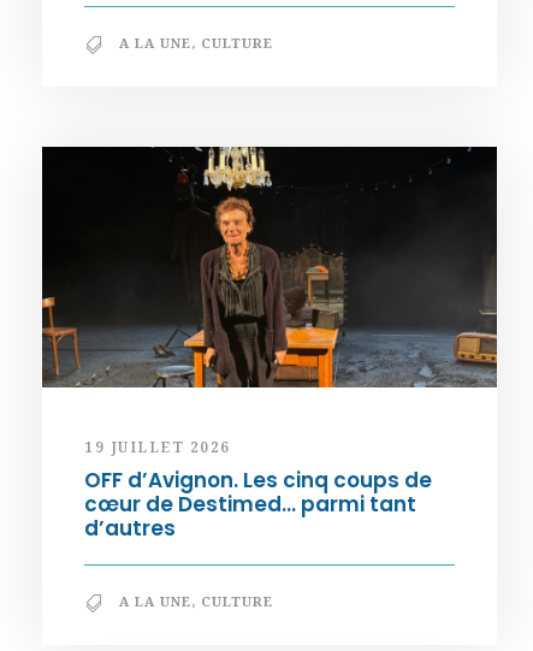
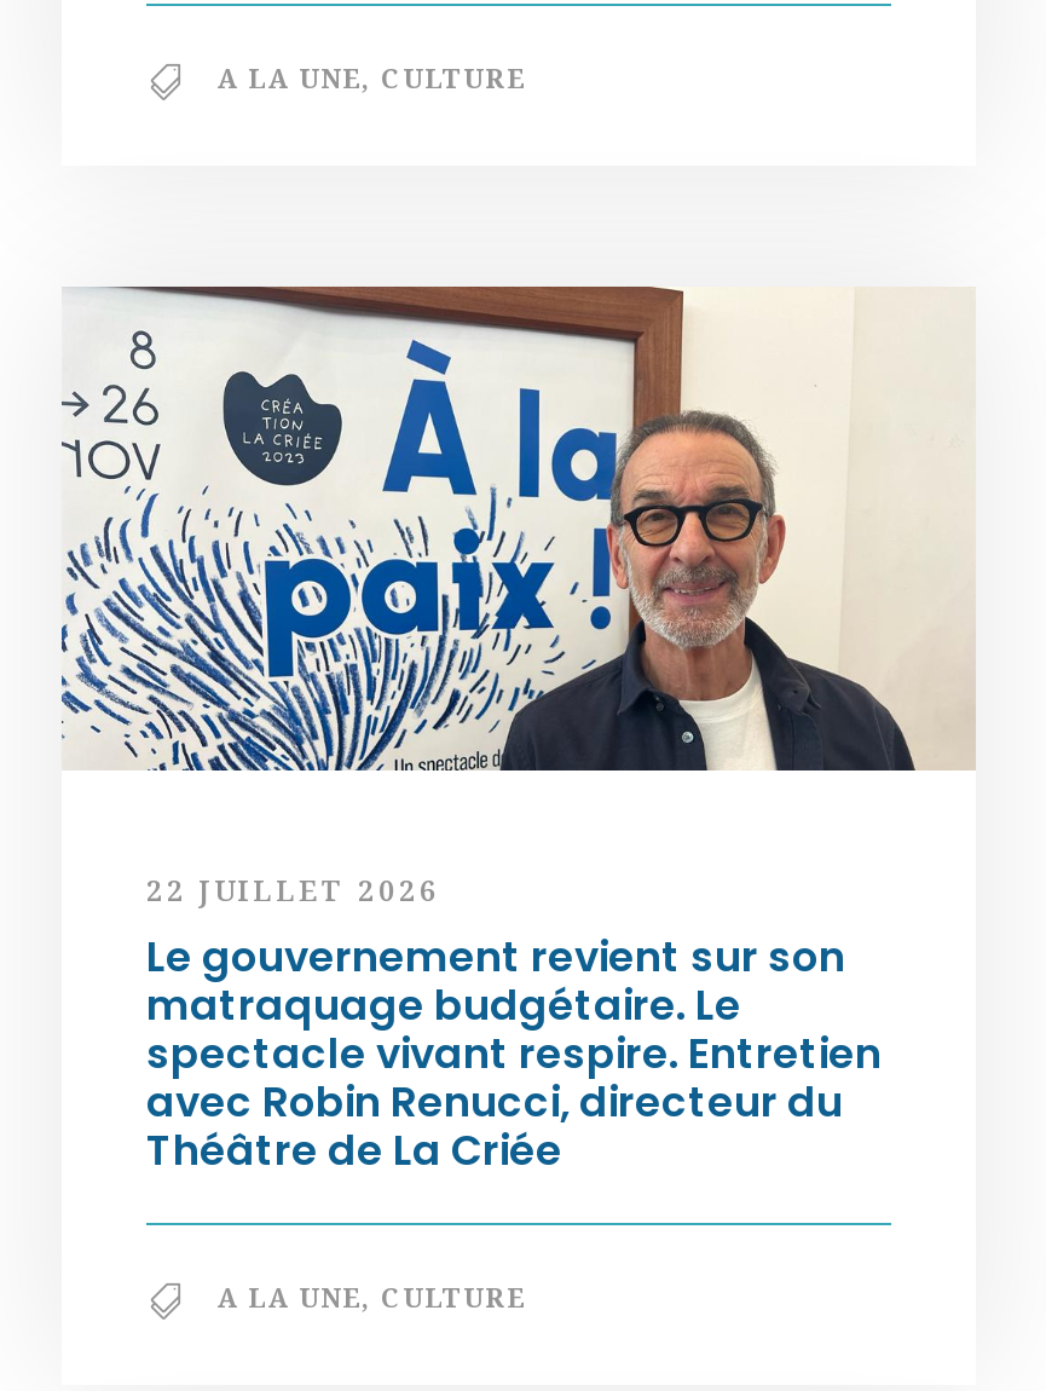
- [image]
+ [image]

- 19 JUILLET 2026
- OFF d’Avignon. Les cinq coups de
- cœur de Destimed… parmi tant
- d’autres
+ 22 JUILLET 2026
+ Le gouvernement revient sur son
+ matraquage budgétaire. Le
+ spectacle vivant respire. Entretien
+ avec Robin Renucci, directeur du
+ Théâtre de La Criée
